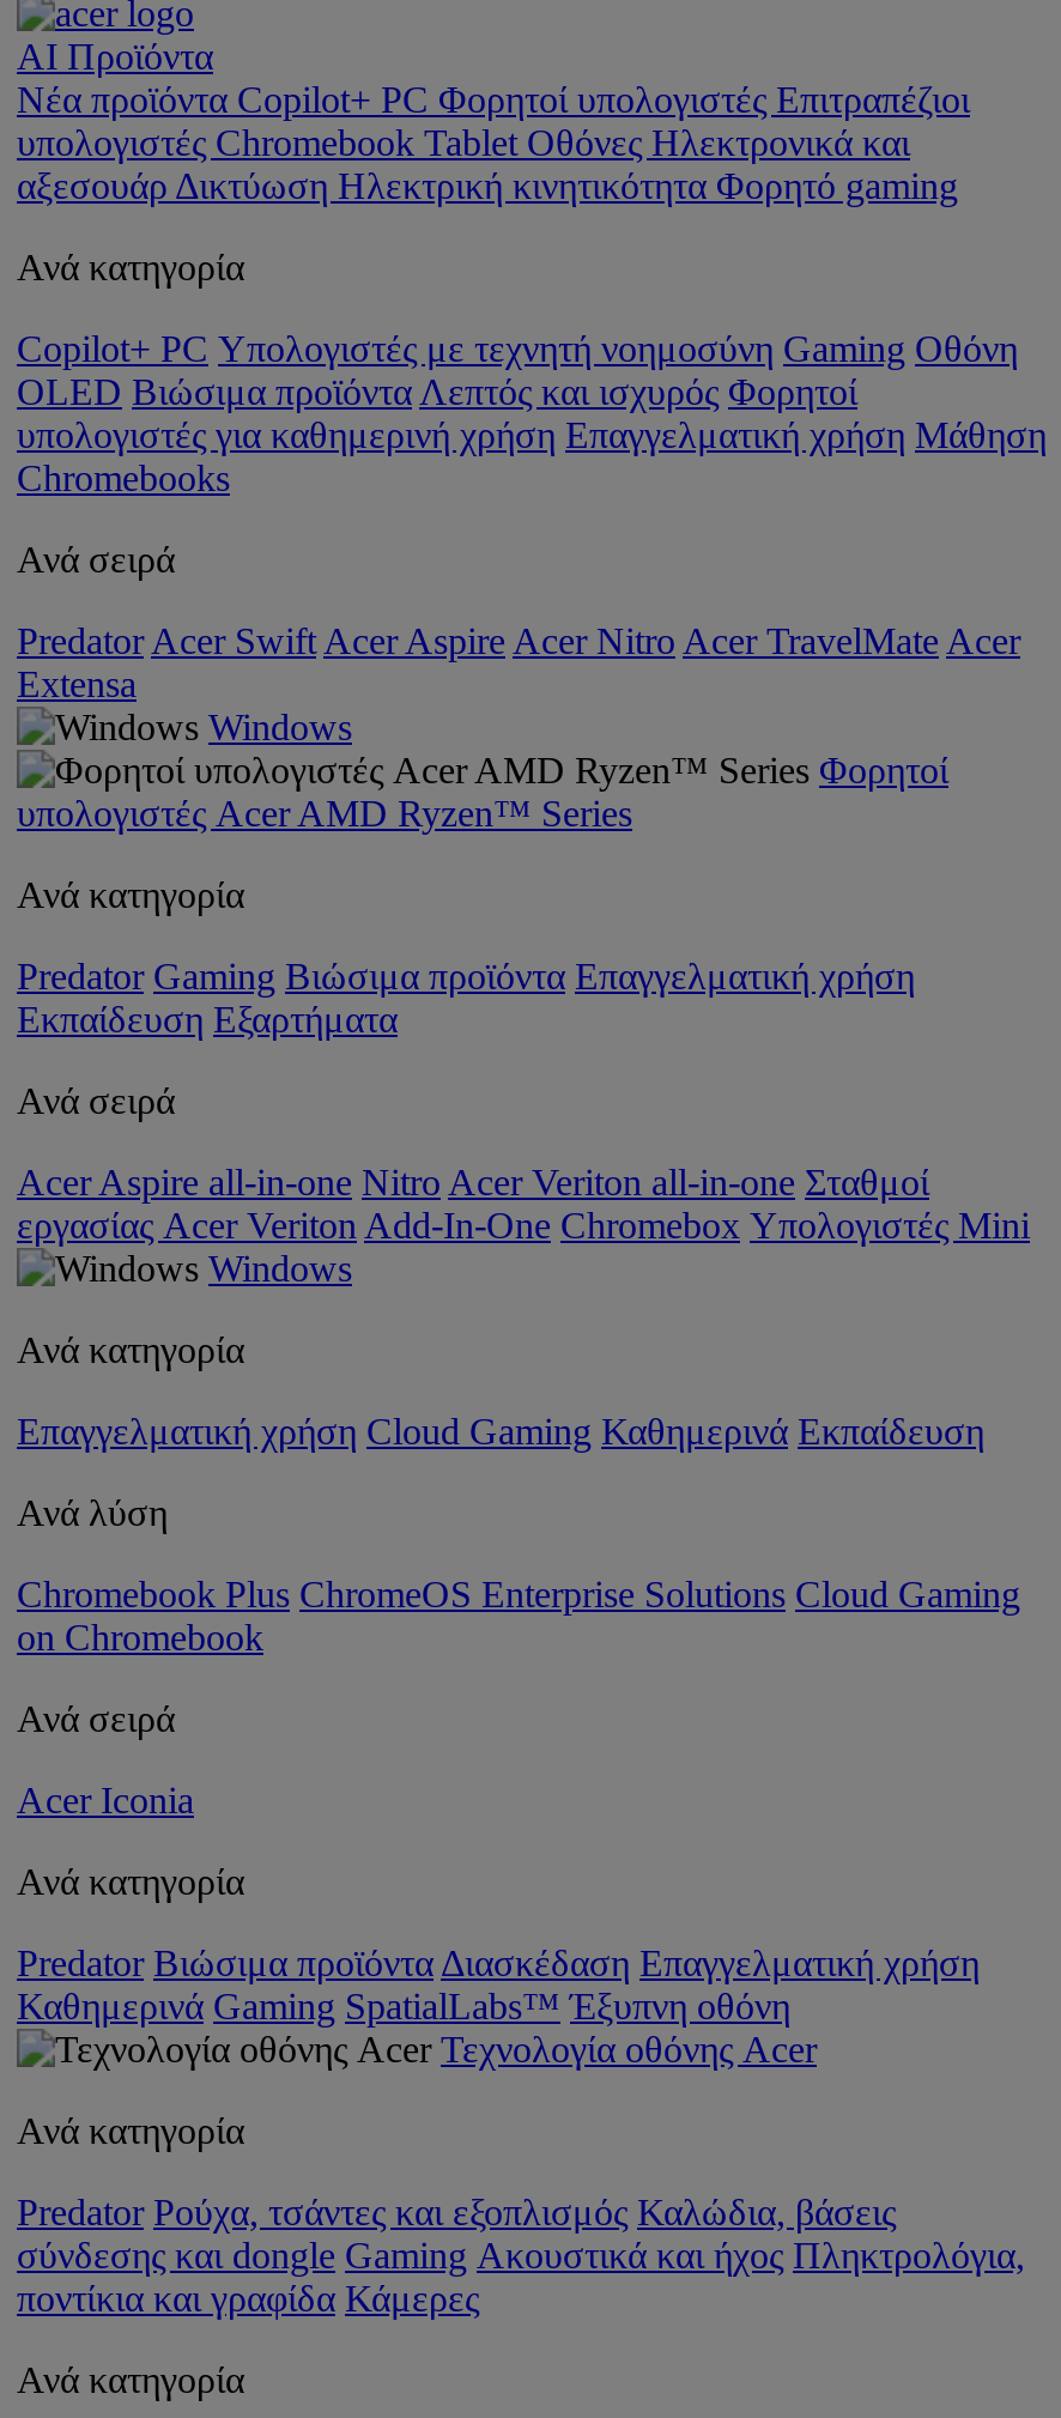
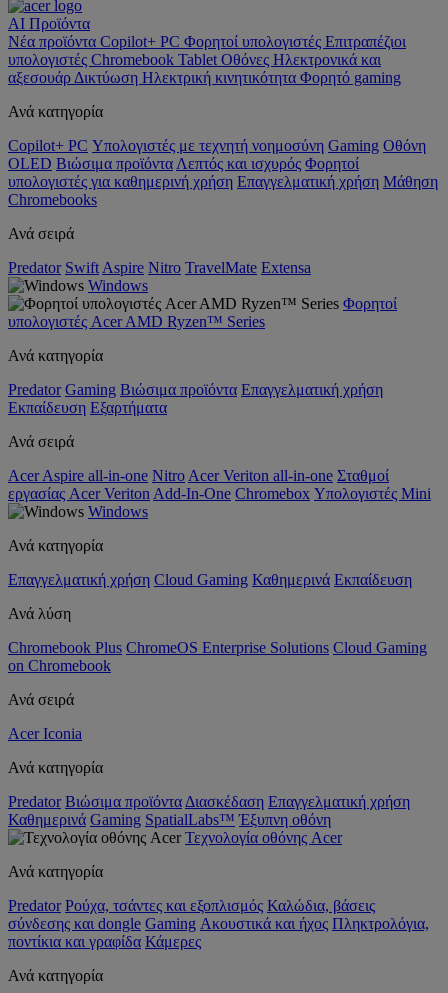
- Predator Acer Swift Acer Aspire Acer Nitro Acer TravelMate Acer
- Extensa
+ Predator Swift Aspire Nitro TravelMate Extensa
